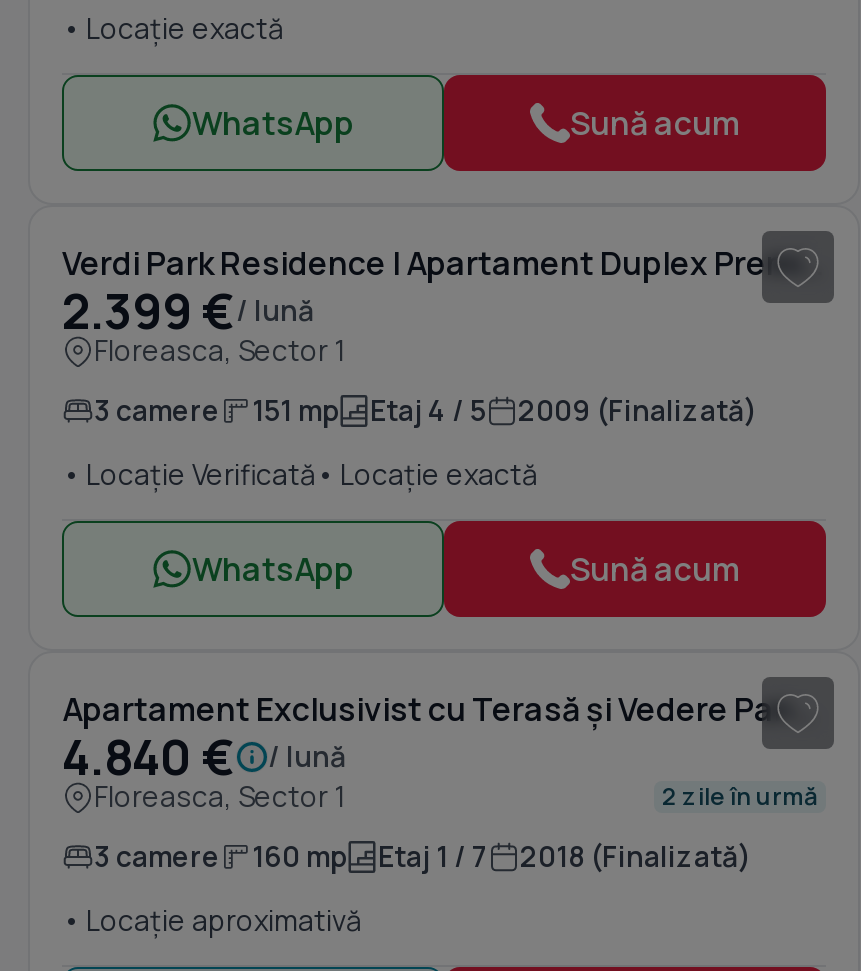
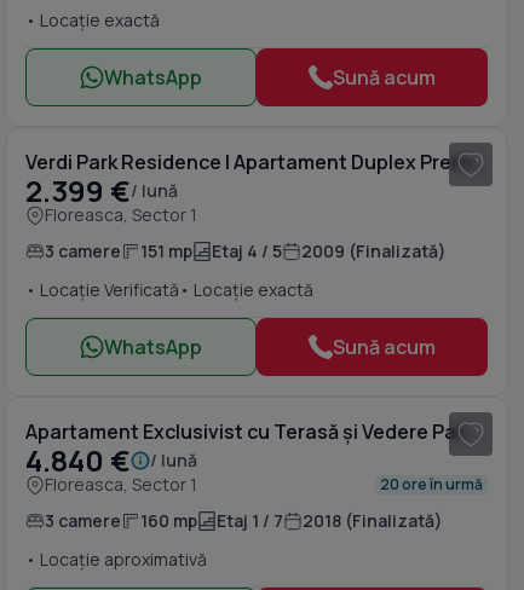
- 2 zile în urmă
+ 20 ore în urmă
